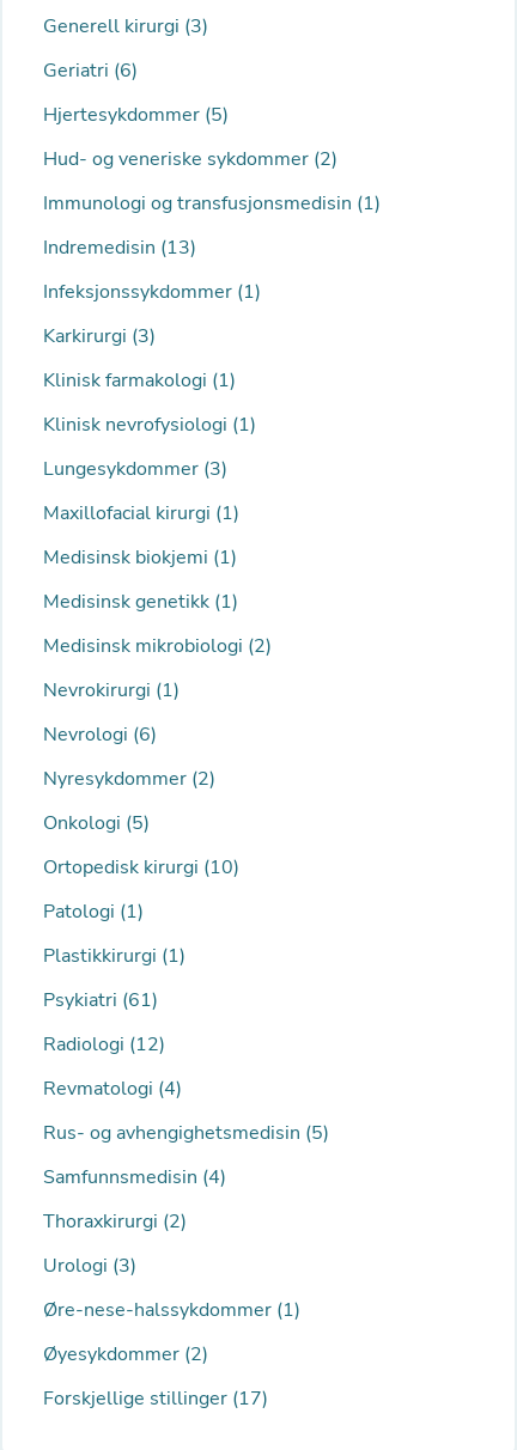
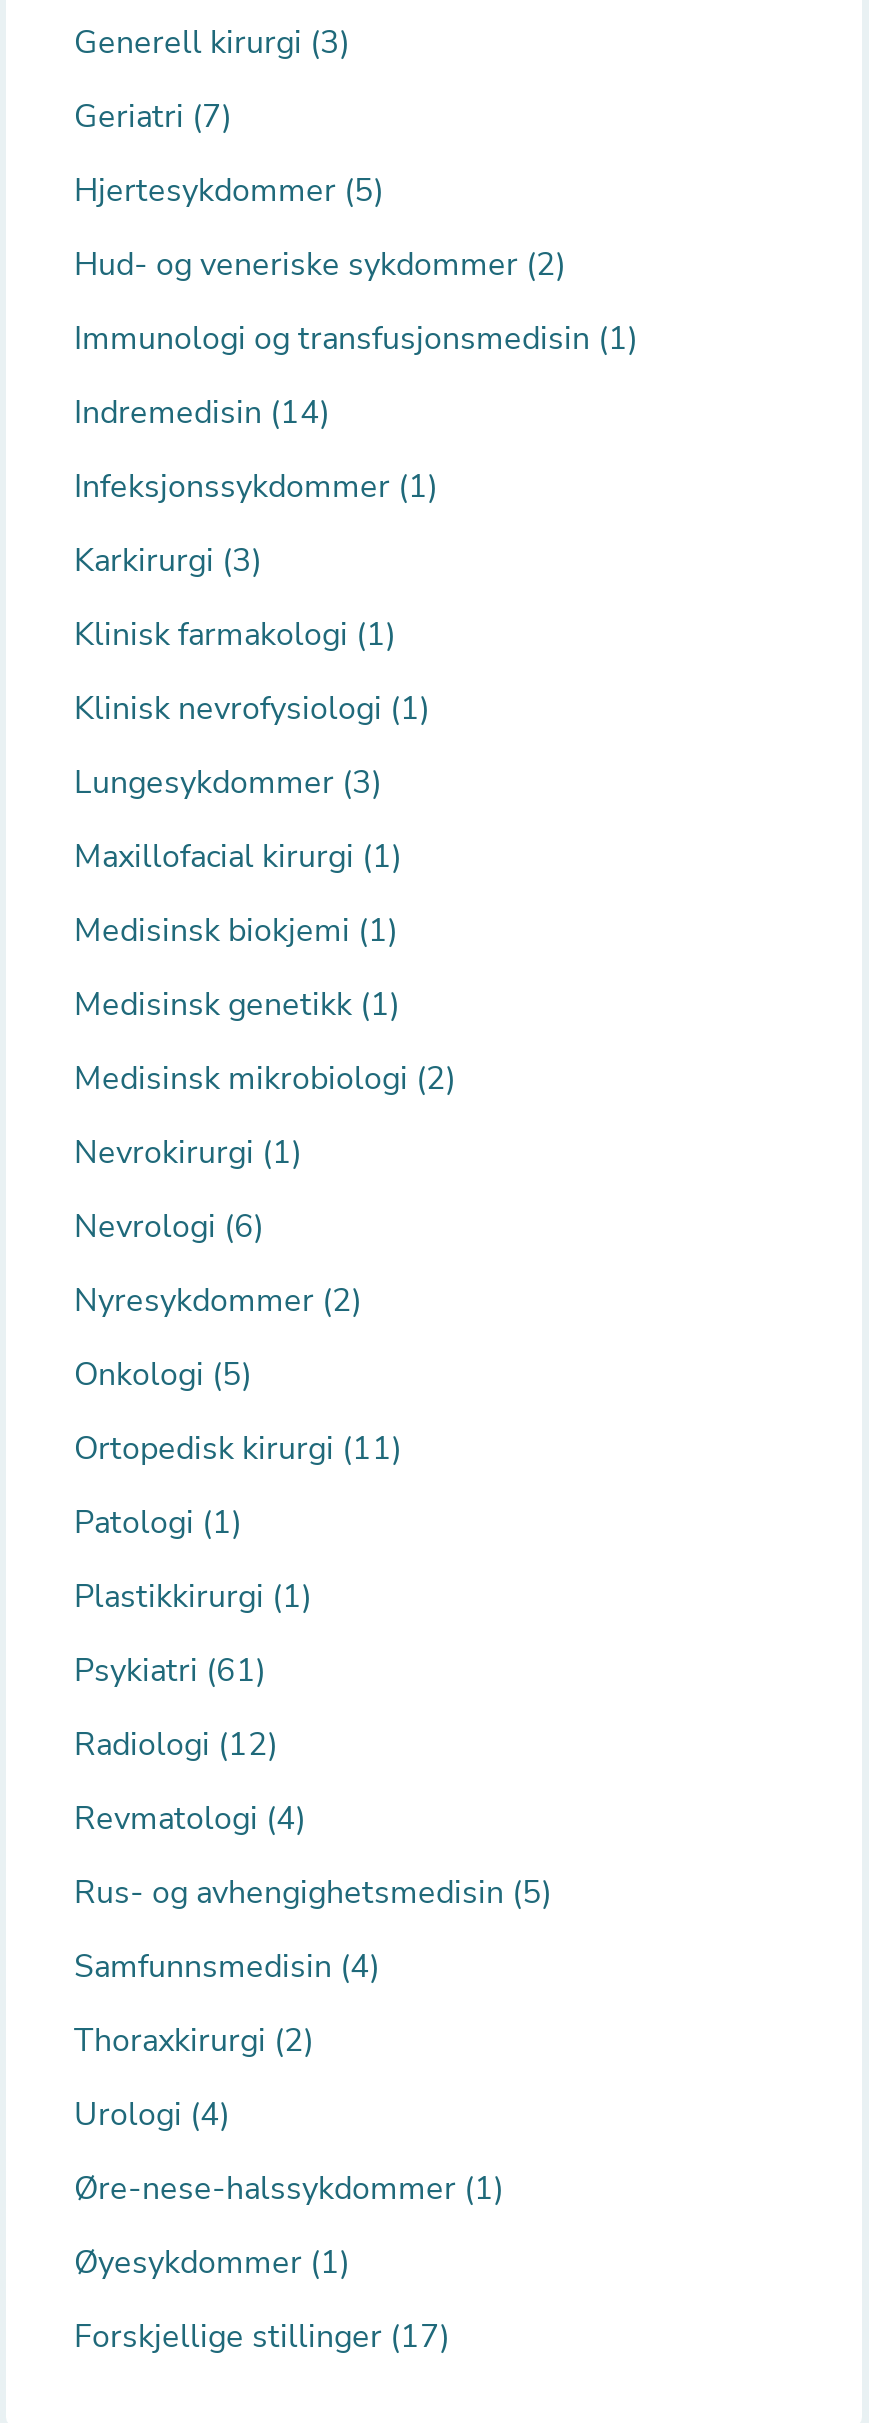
- Geriatri (6)
+ Geriatri (7)

- Indremedisin (13)
+ Indremedisin (14)

- Ortopedisk kirurgi (10)
+ Ortopedisk kirurgi (11)

- Urologi (3)
+ Urologi (4)

- Øyesykdommer (2)
+ Øyesykdommer (1)
